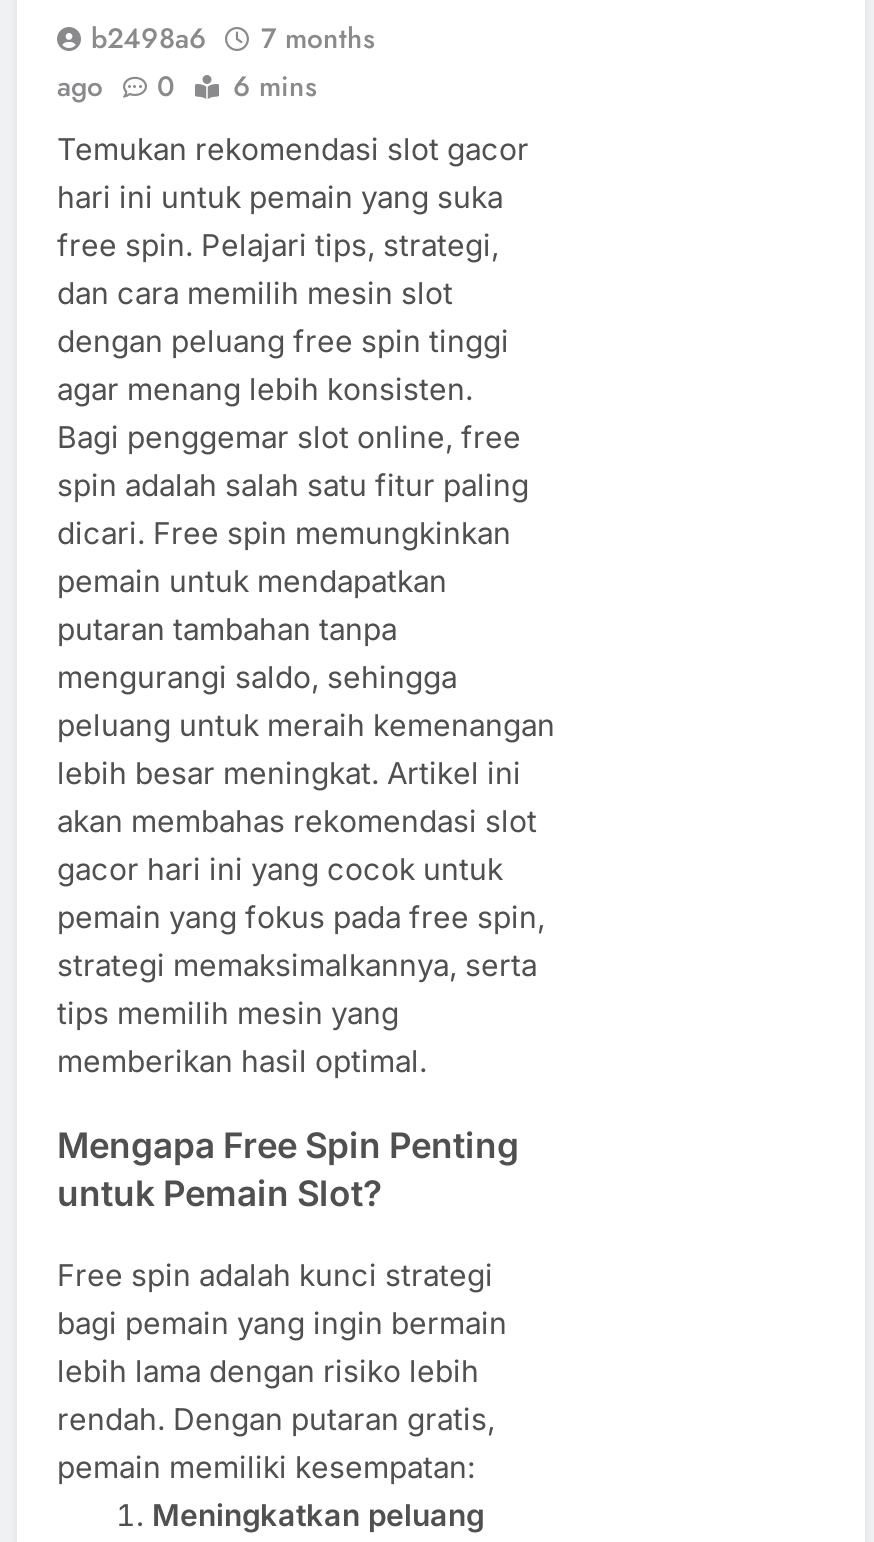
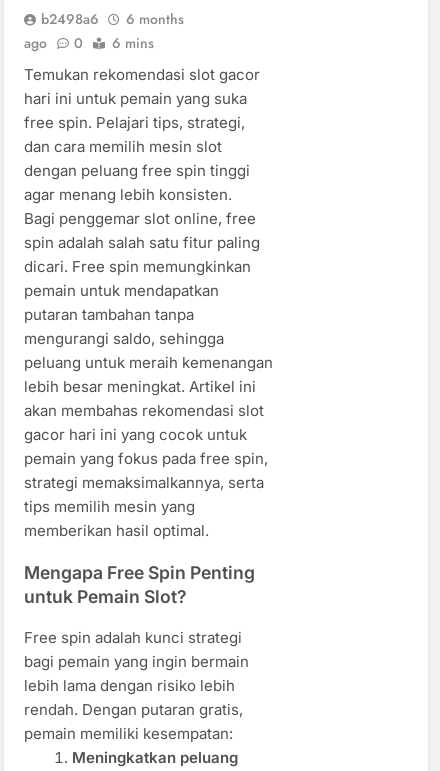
- b2498a6 7 months
+ b2498a6 6 months
